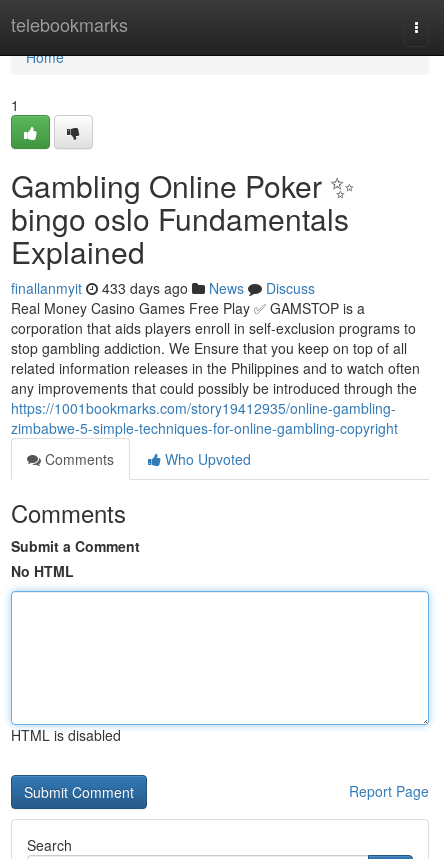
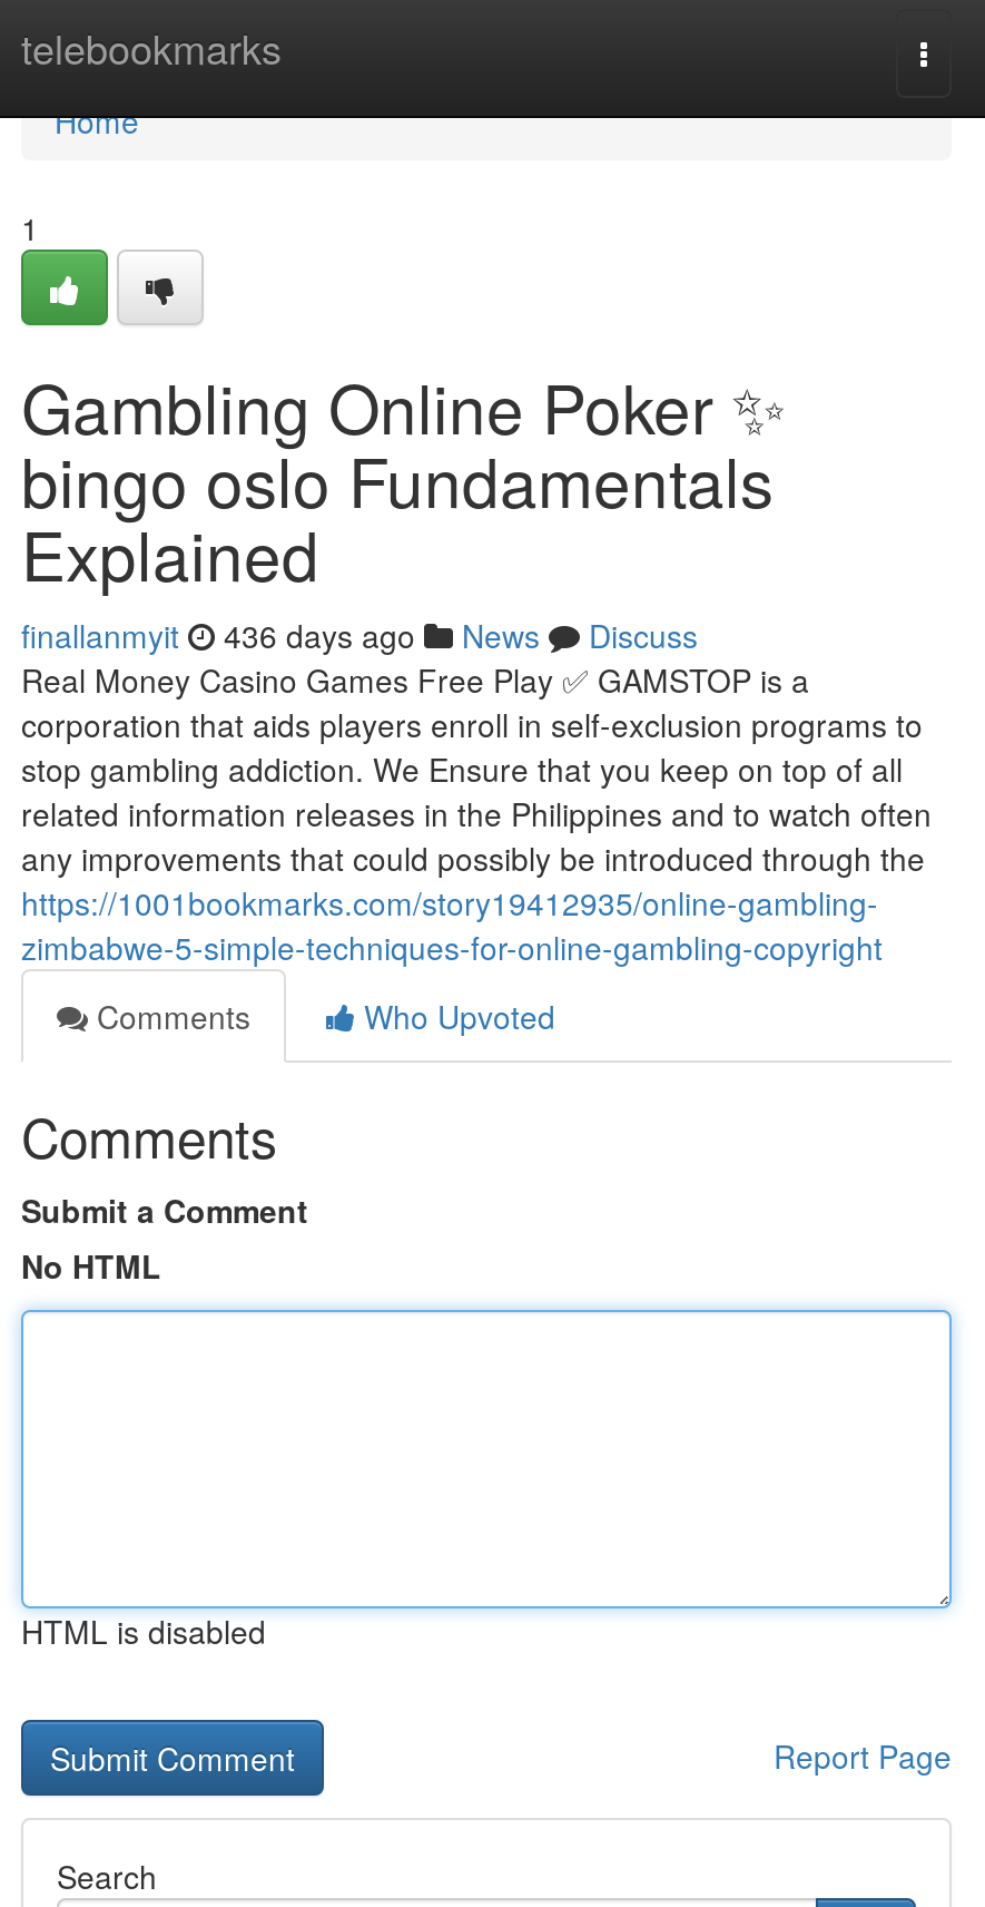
- finallanmyit 433 days ago News Discuss
+ finallanmyit 436 days ago News Discuss
